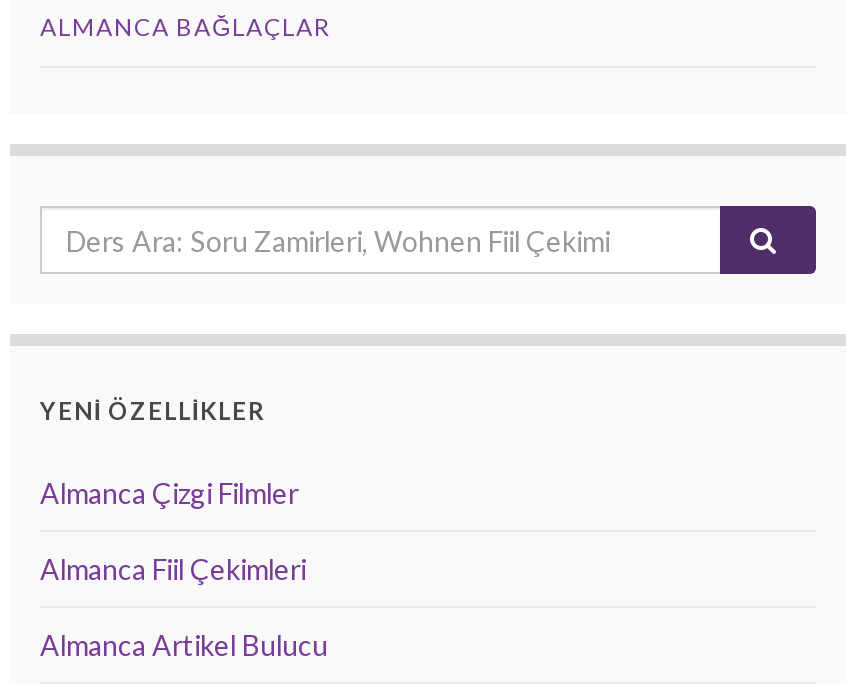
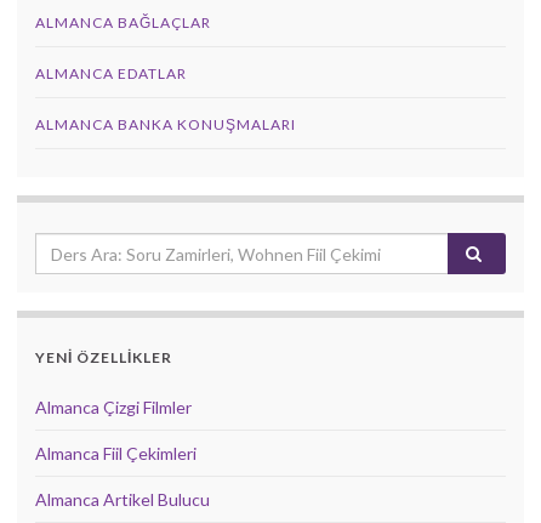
+ ALMANCA EDATLAR
+ ALMANCA BANKA KONUŞMALARI
